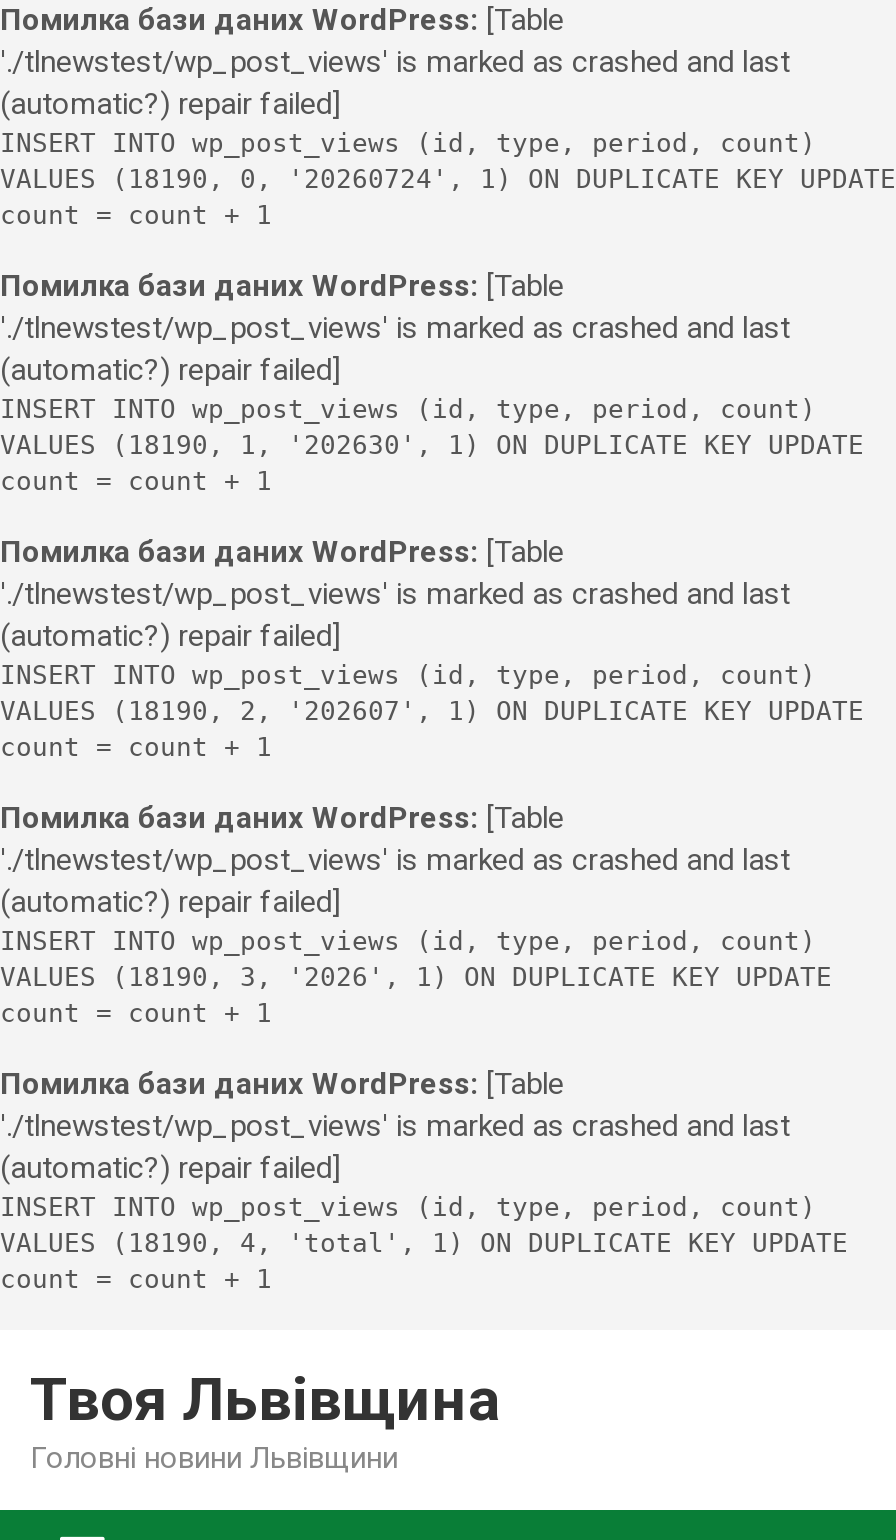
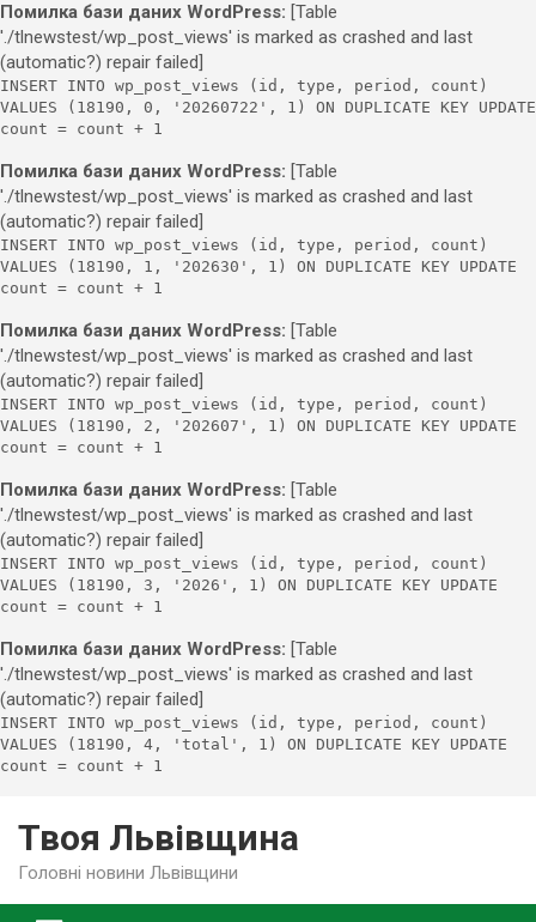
- VALUES (18190, 0, '20260724', 1) ON DUPLICATE KEY UPDATE
+ VALUES (18190, 0, '20260722', 1) ON DUPLICATE KEY UPDATE
